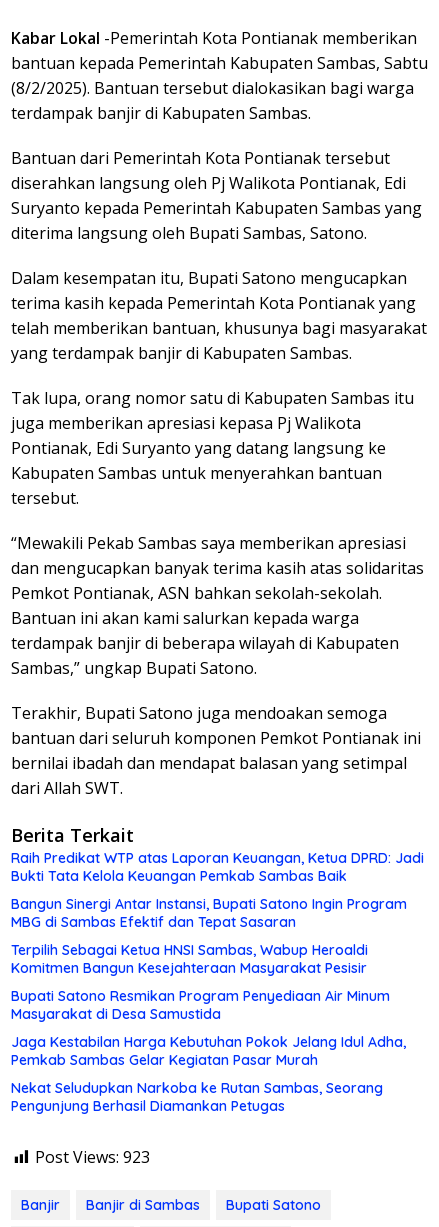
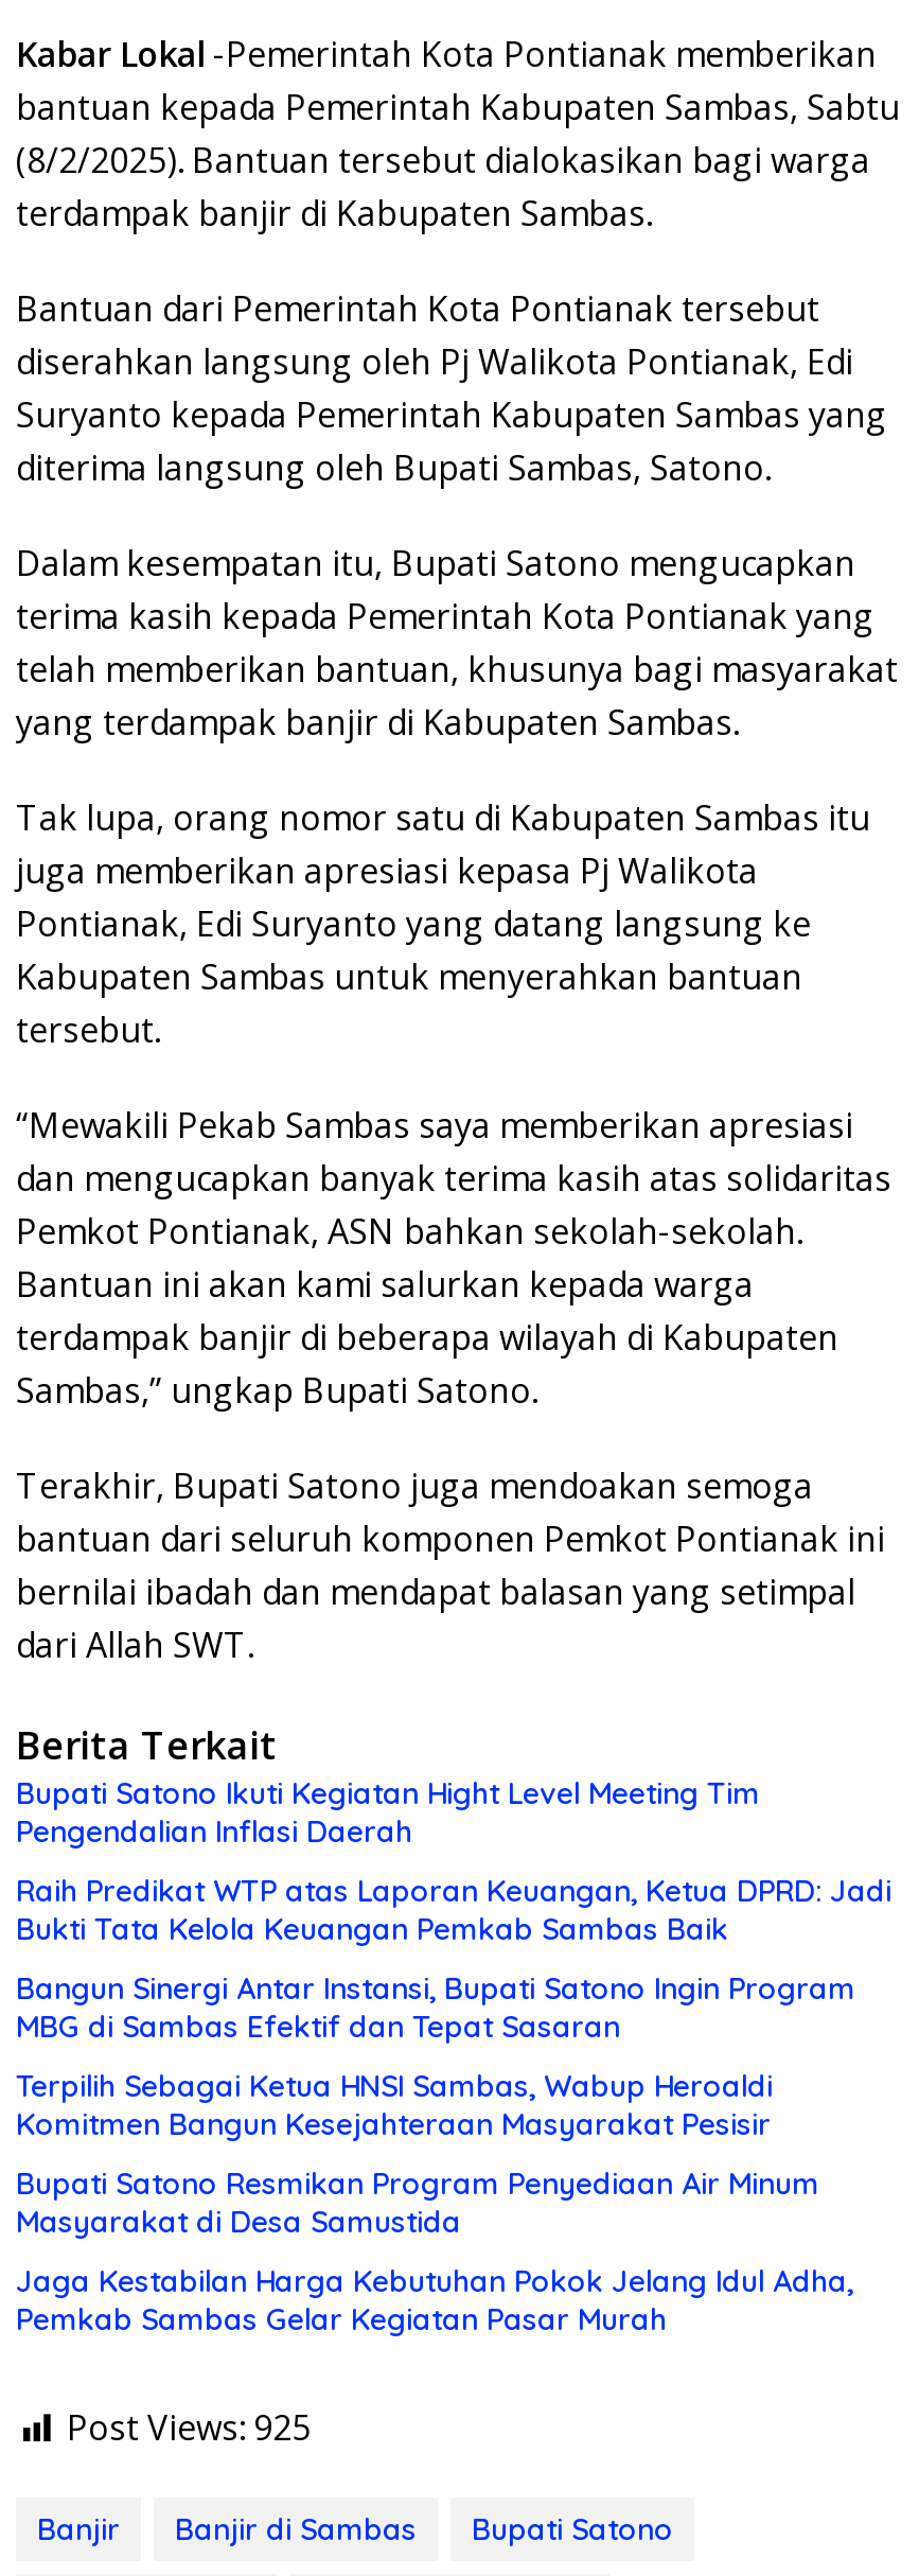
+ Bupati Satono Ikuti Kegiatan Hight Level Meeting Tim
+ Pengendalian Inflasi Daerah

moved down: Raih Predikat WTP atas Laporan Keuangan, Ketua DPRD: Jadi | Bukti Tata Kelola Keuangan Pemkab Sambas Baik | Bangun Sinergi Antar Instansi, Bupati Satono Ingin Program | ... | Jaga Kestabilan Harga Kebutuhan Pokok Jelang Idul Adha, | Pemkab Sambas Gelar Kegiatan Pasar Murah

- Nekat Seludupkan Narkoba ke Rutan Sambas, Seorang
- Pengunjung Berhasil Diamankan Petugas
- Post Views: 923
+ Post Views: 925
